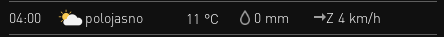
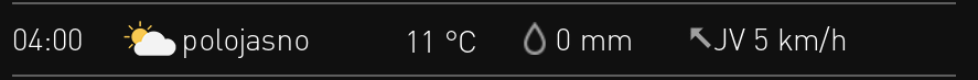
- Z 4 km/h
+ JV 5 km/h
